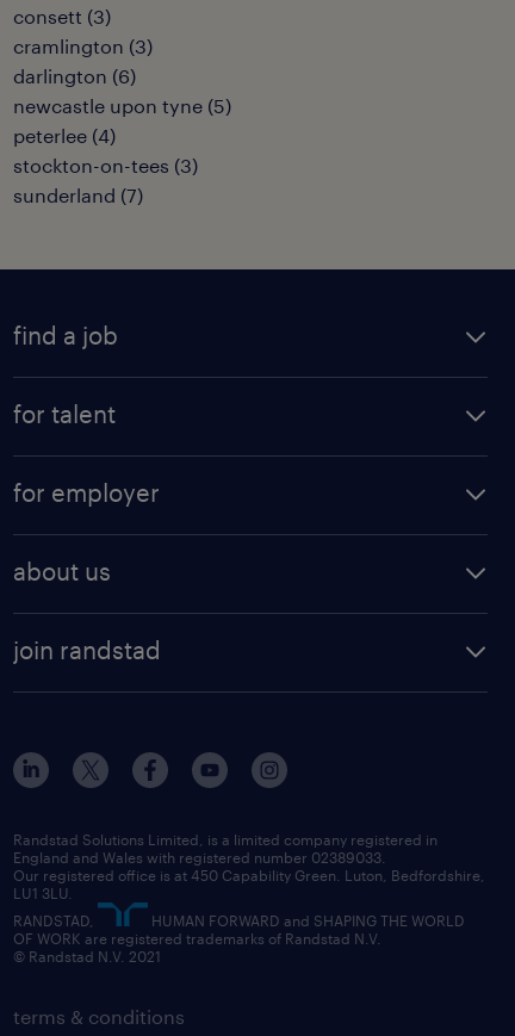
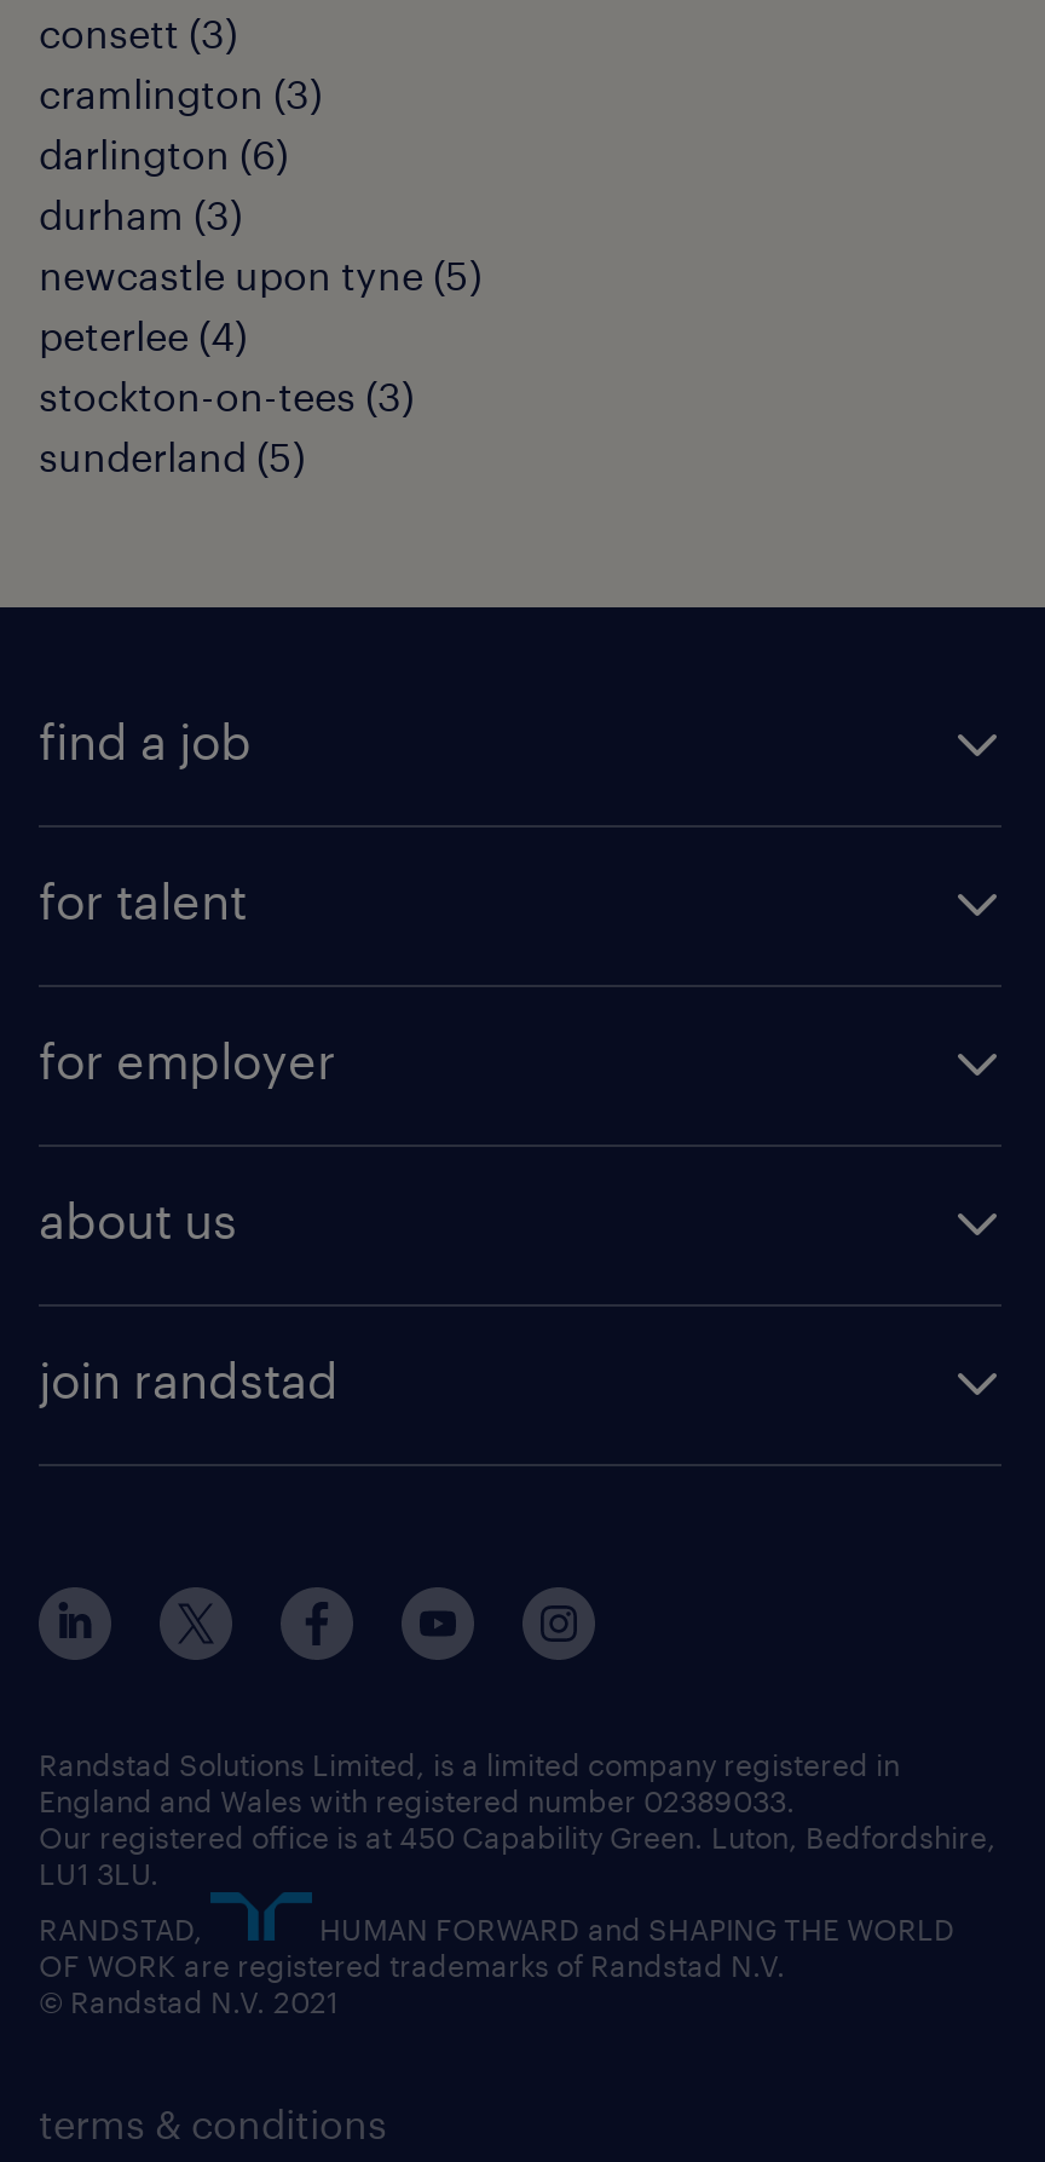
+ durham (3)

- sunderland (7)
+ sunderland (5)
